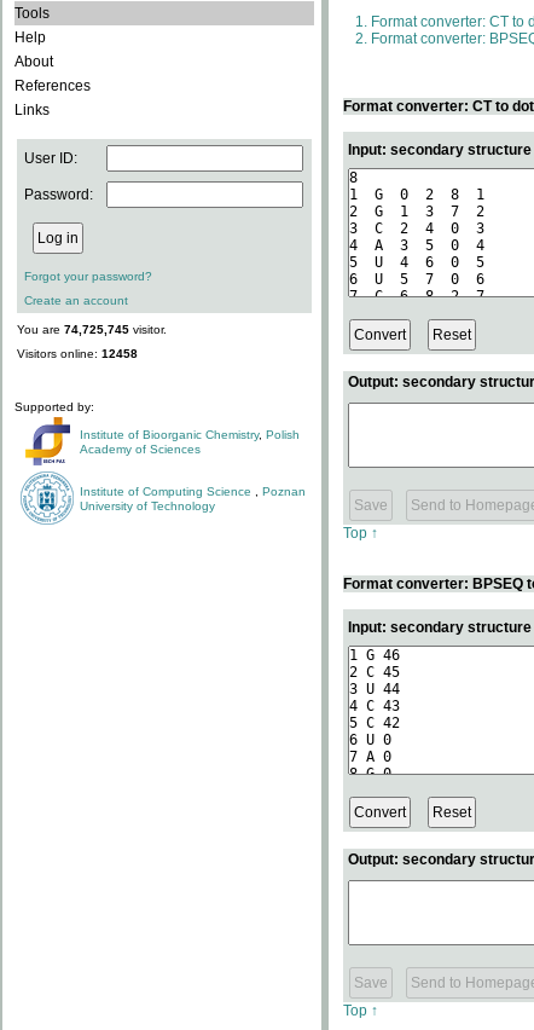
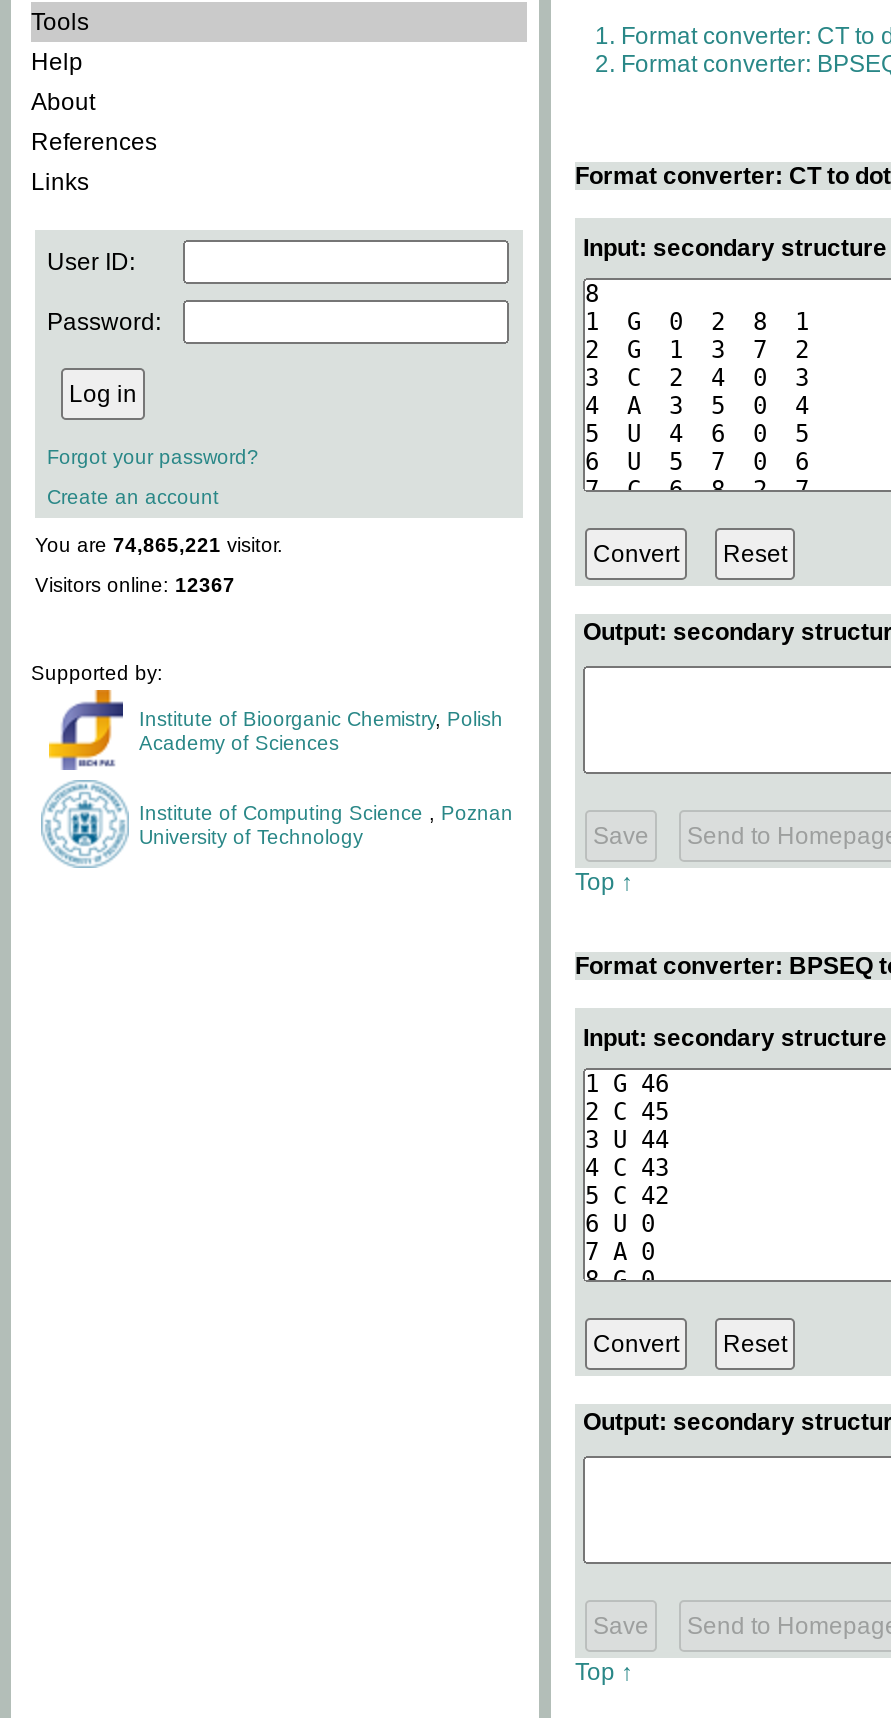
- You are 74,725,745 visitor.
+ You are 74,865,221 visitor.

- Visitors online: 12458
+ Visitors online: 12367
